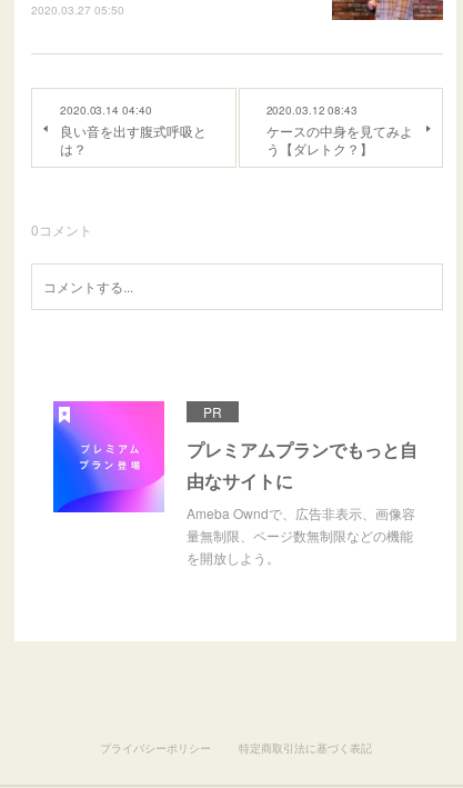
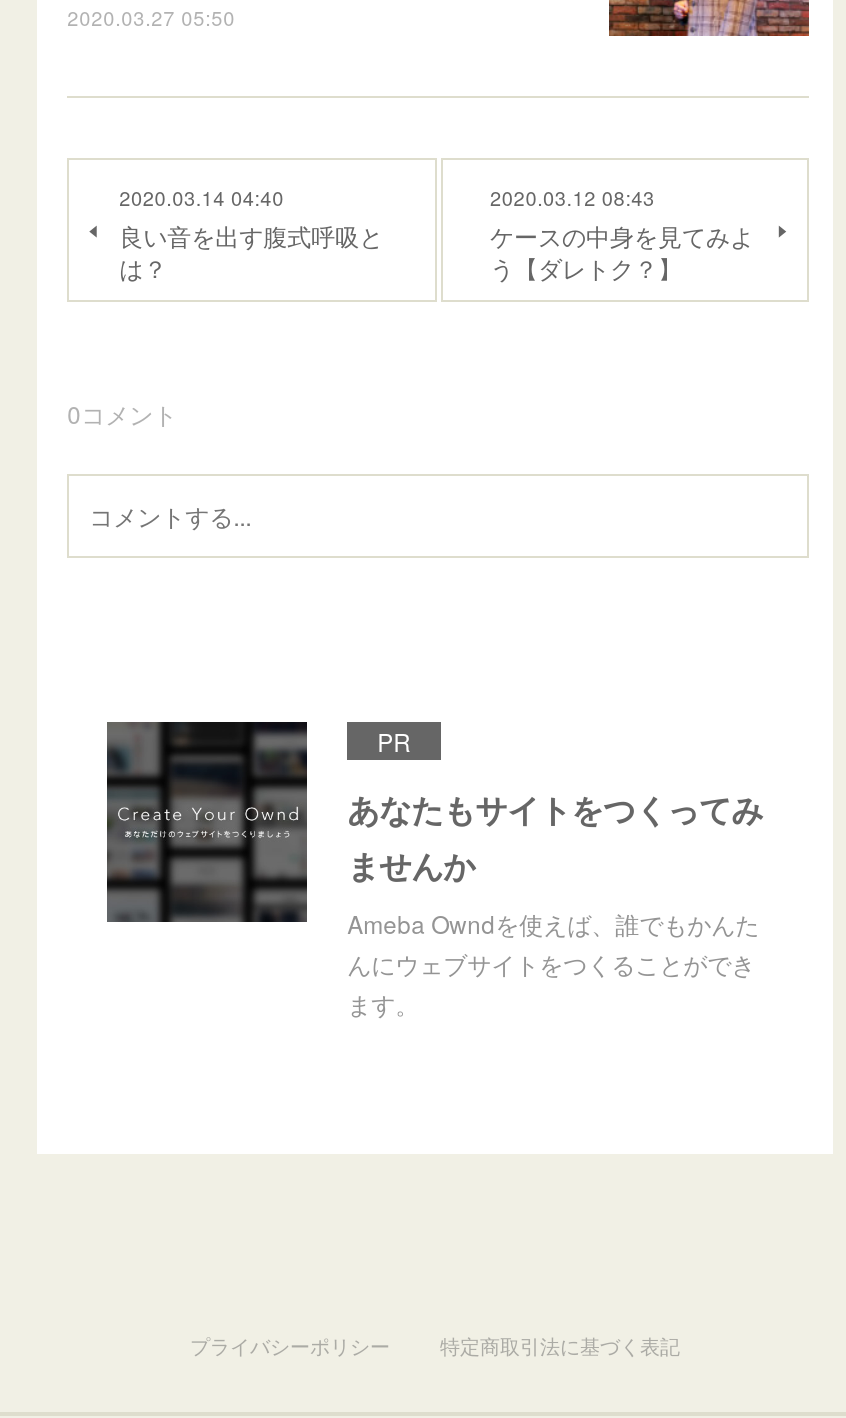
- [image]
- プレミアムプランでもっと自
- 由なサイトに
- Ameba Owndで、広告非表示、画像容
- 量無制限、ページ数無制限などの機能
- を開放しよう。
+ [image]
+ あなたもサイトをつくってみ
+ ませんか
+ Ameba Owndを使えば、誰でもかんた
+ んにウェブサイトをつくることができ
+ ます。
